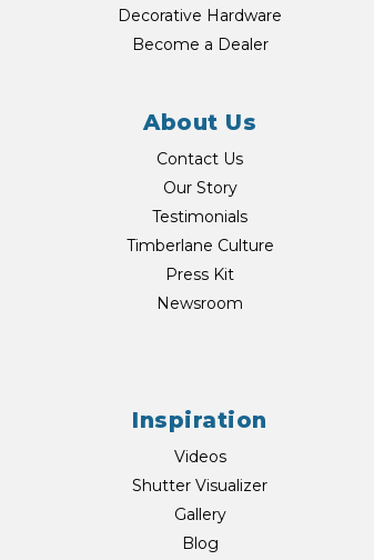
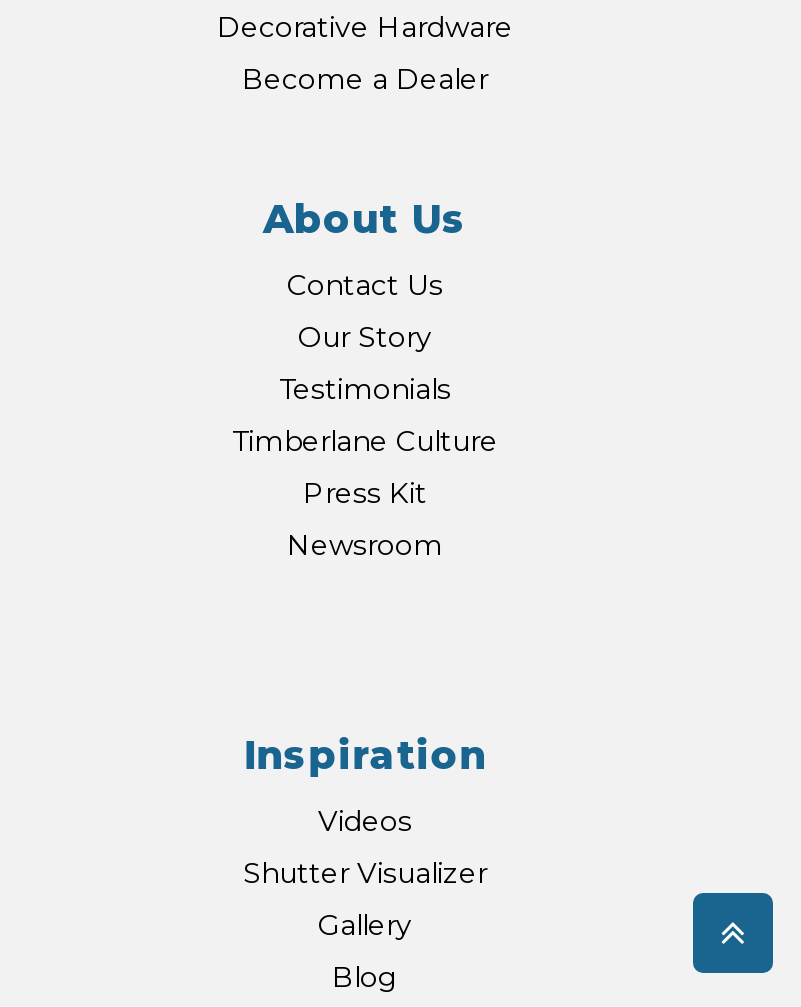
+ [image]
